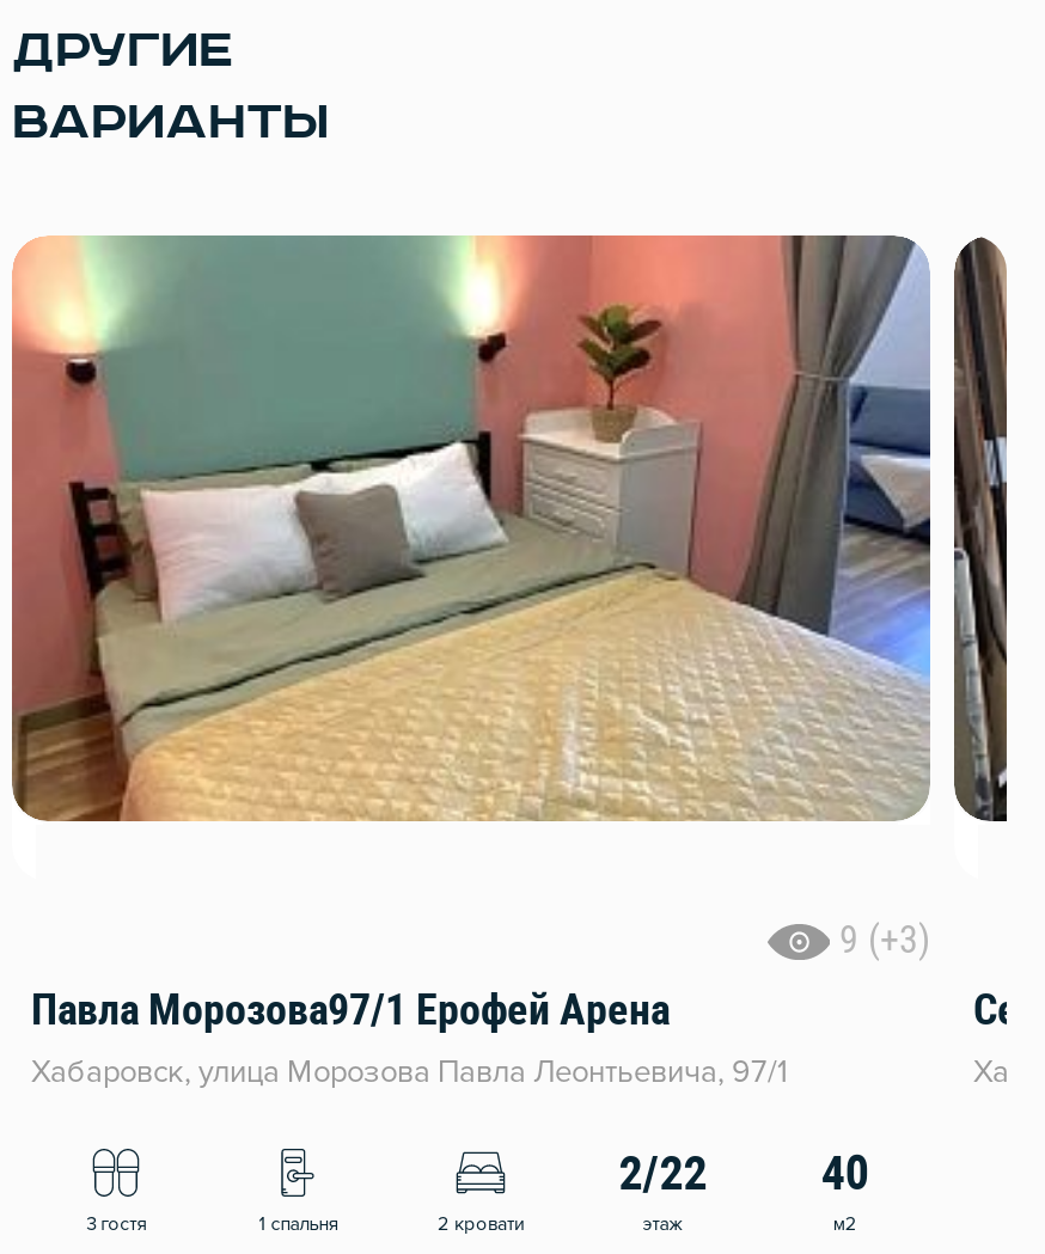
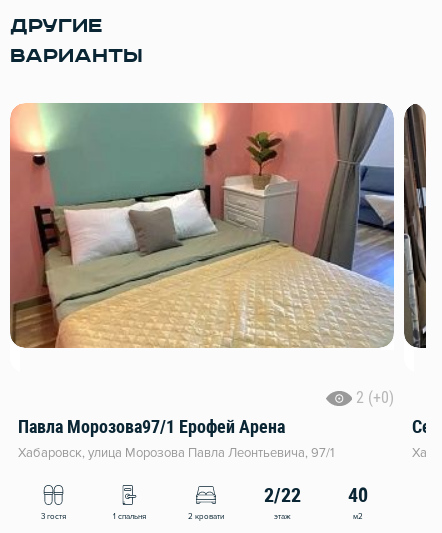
- 9 (+3)
+ 2 (+0)
